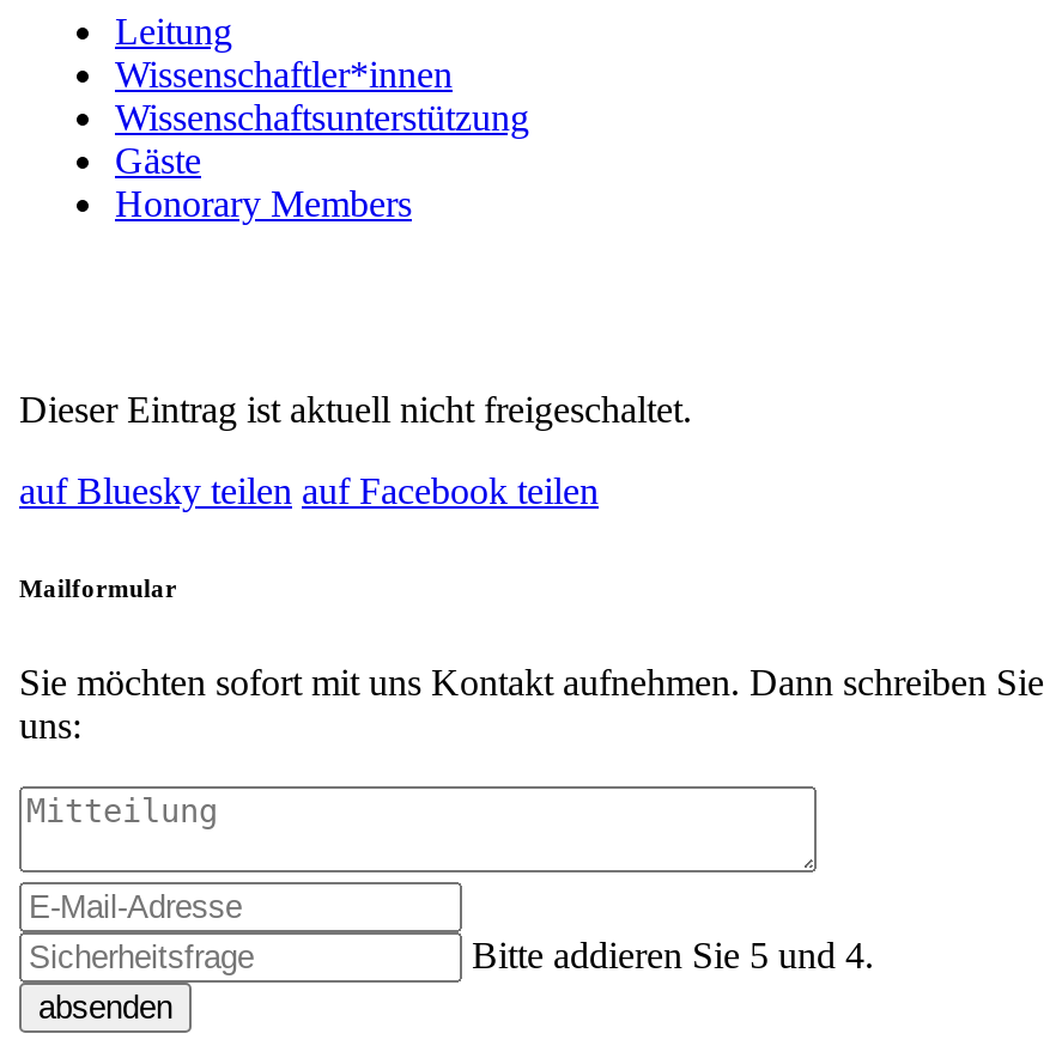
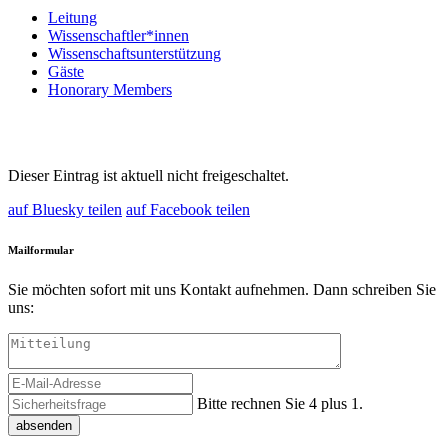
- Bitte addieren Sie 5 und 4.
+ Bitte rechnen Sie 4 plus 1.
